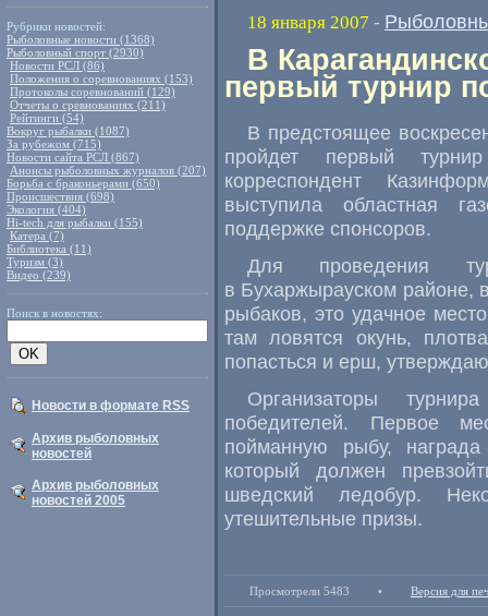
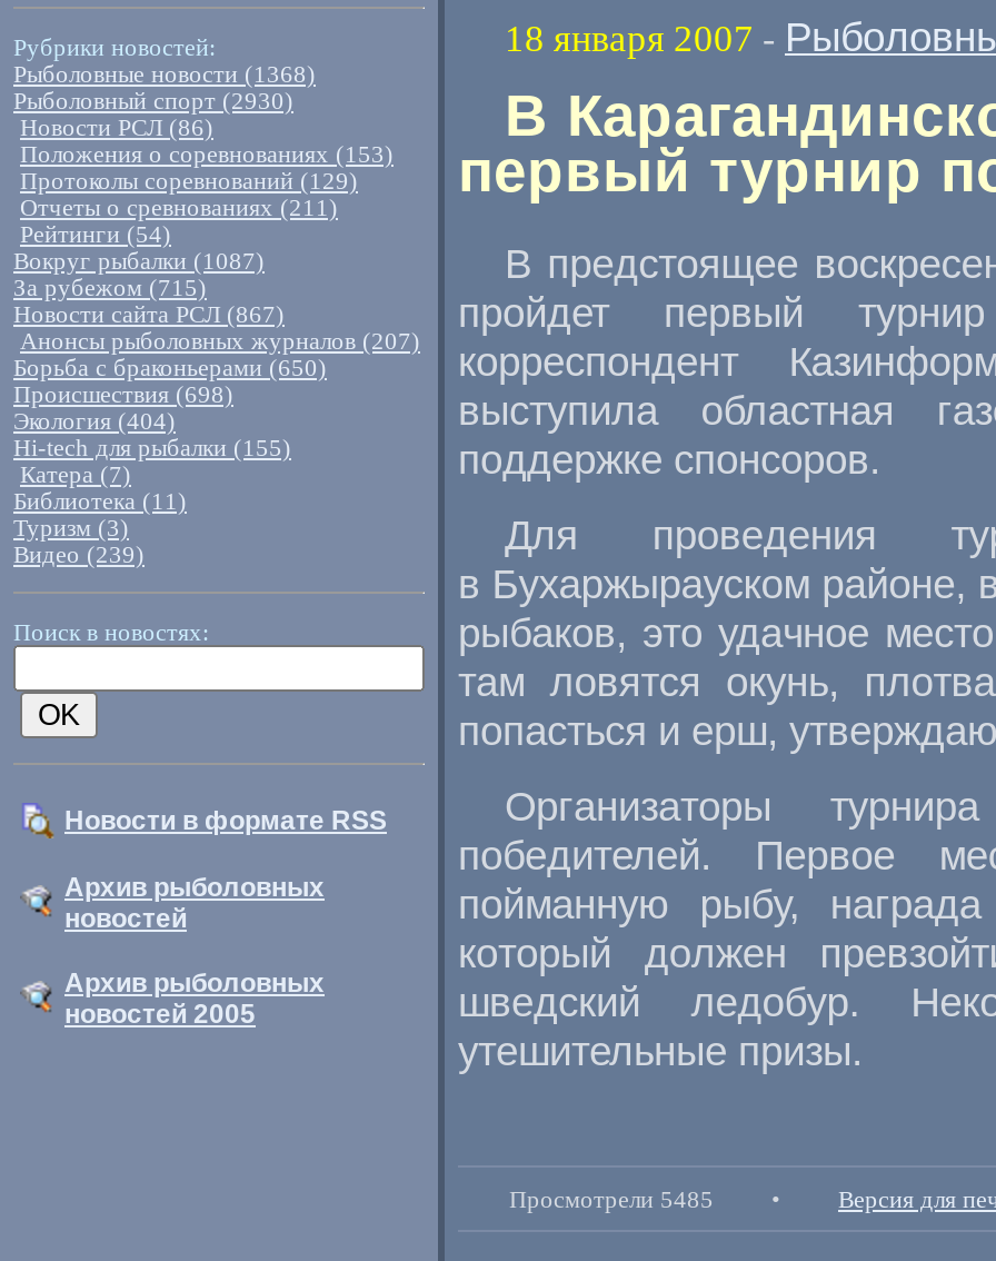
- Просмотрели 5483
+ Просмотрели 5485
